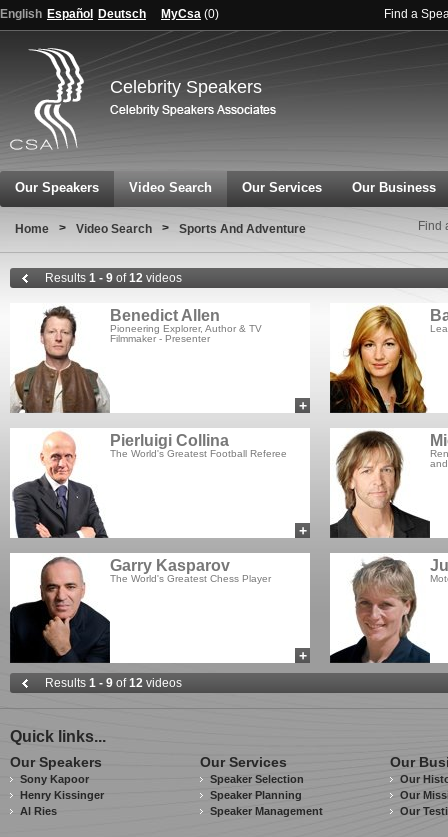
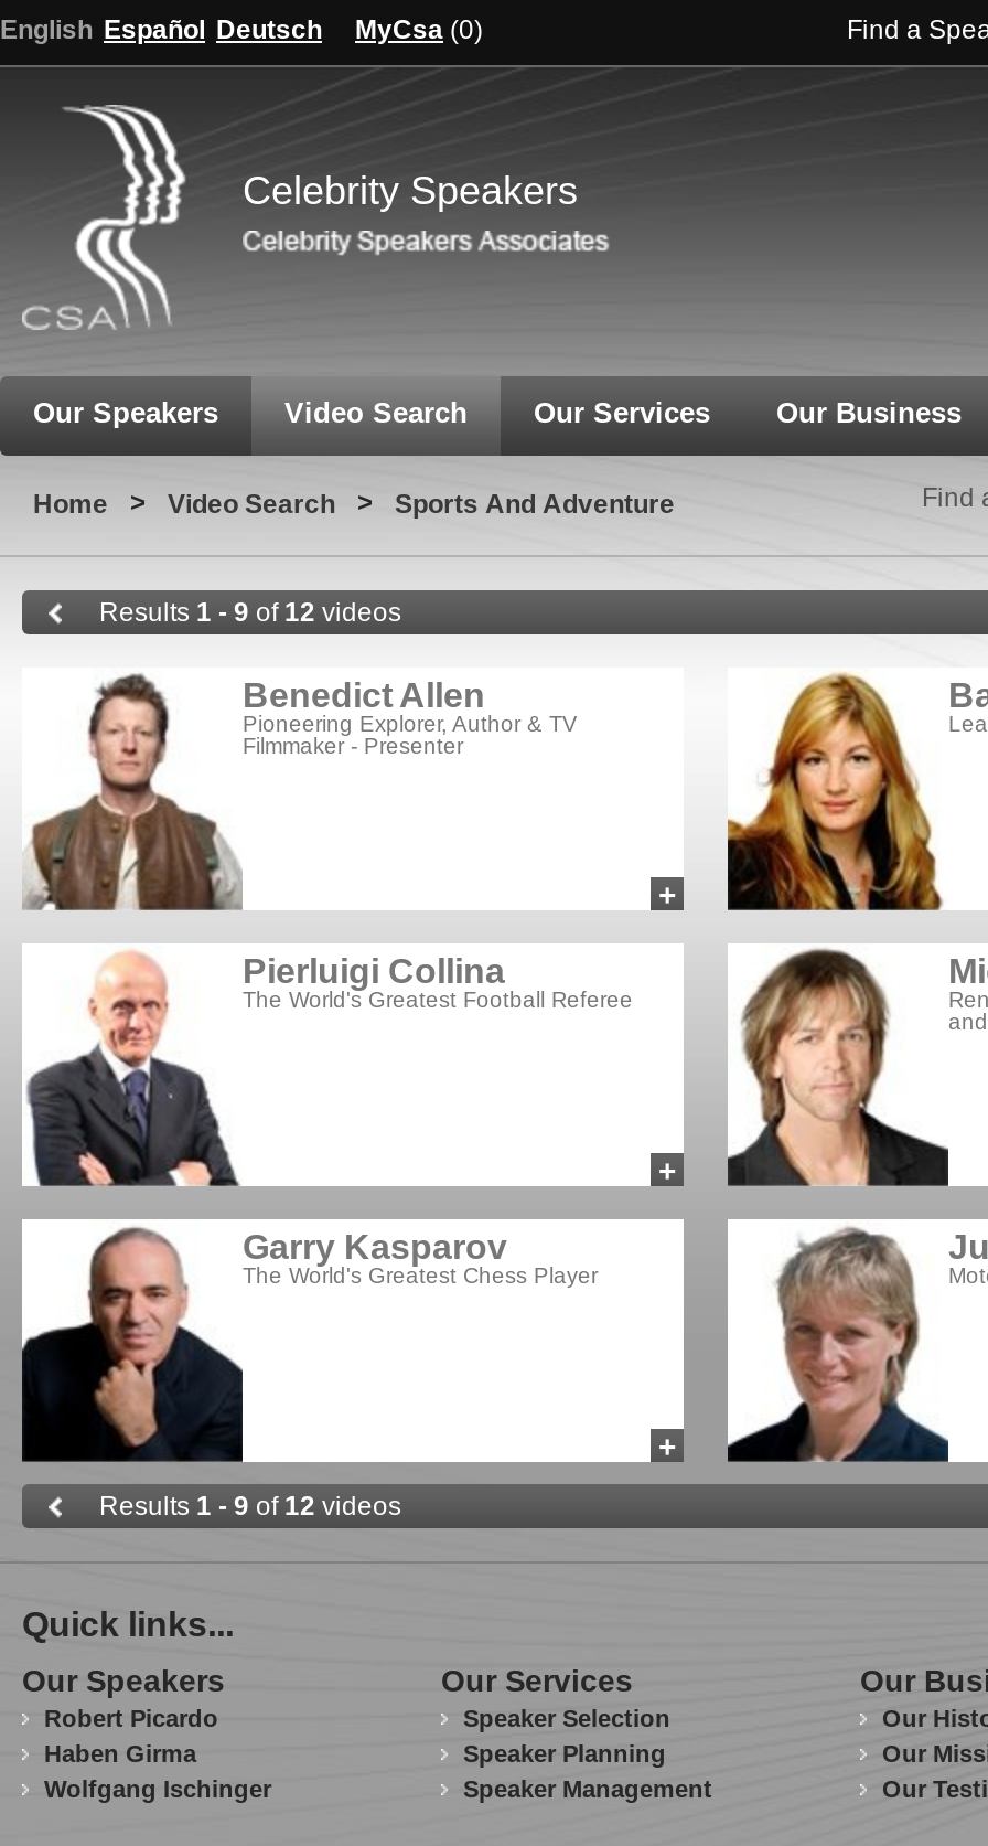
- Sony Kapoor
- Henry Kissinger
- Al Ries
+ Robert Picardo
+ Haben Girma
+ Wolfgang Ischinger
